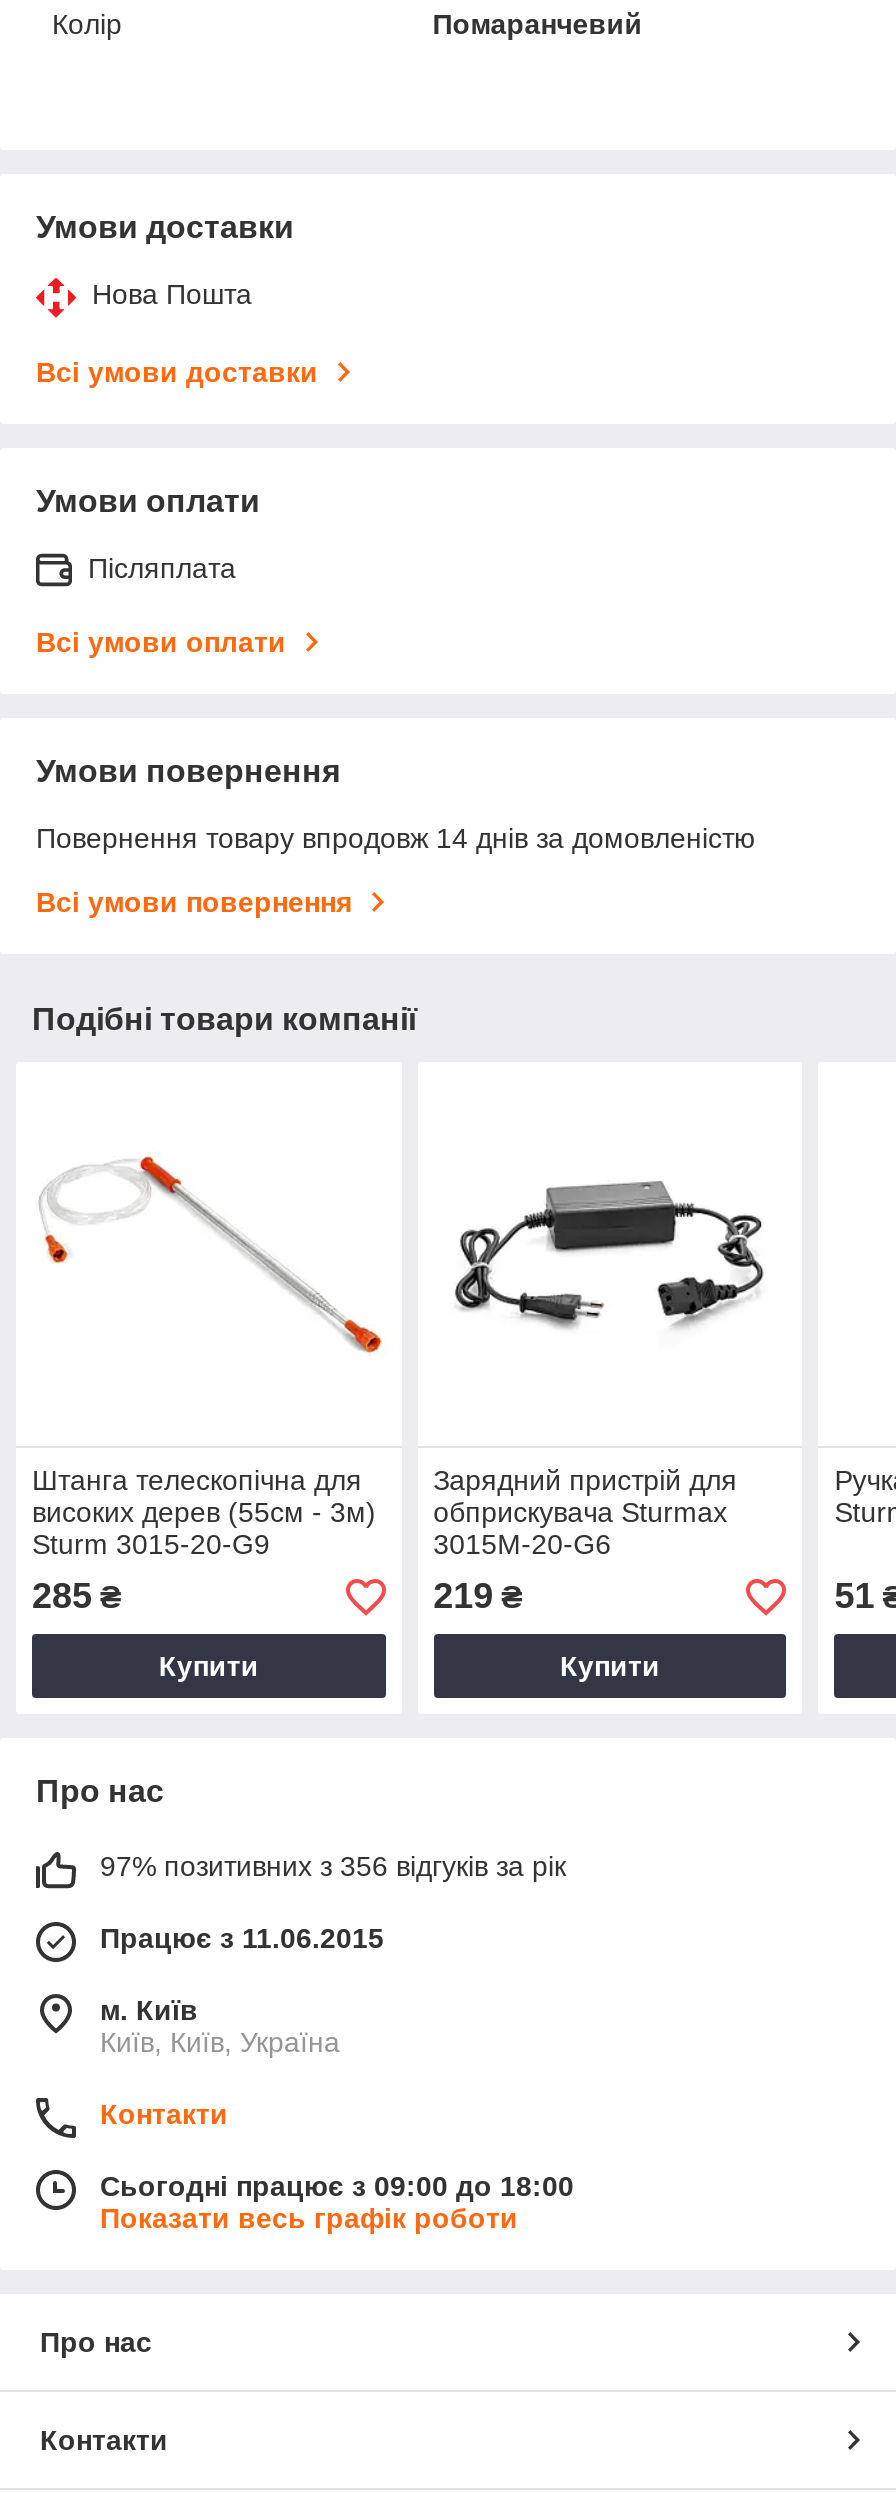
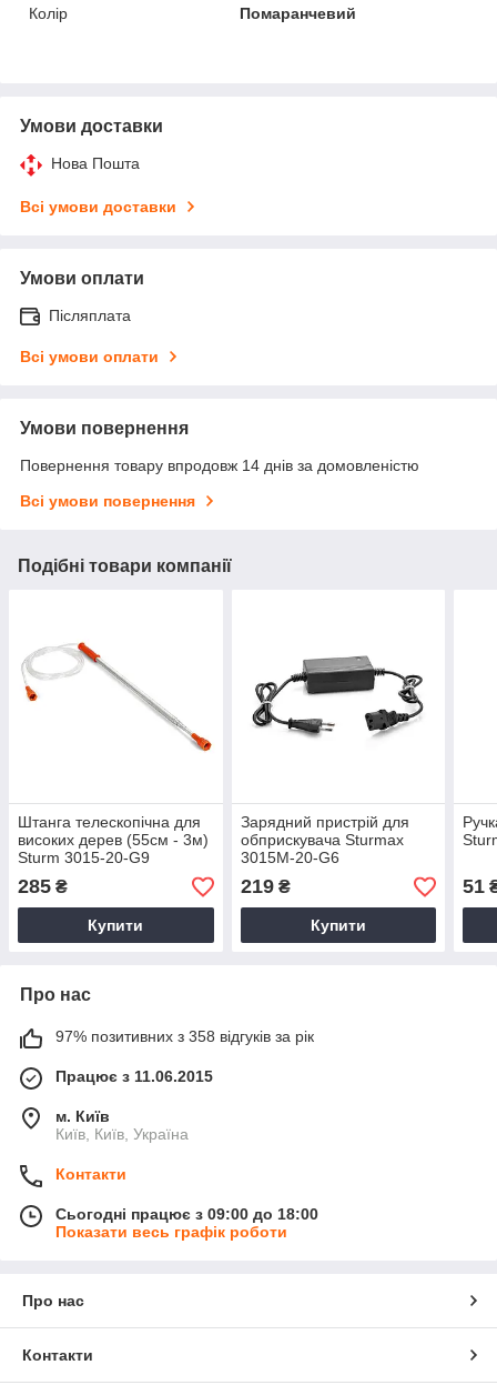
- 97% позитивних з 356 відгуків за рік
+ 97% позитивних з 358 відгуків за рік
